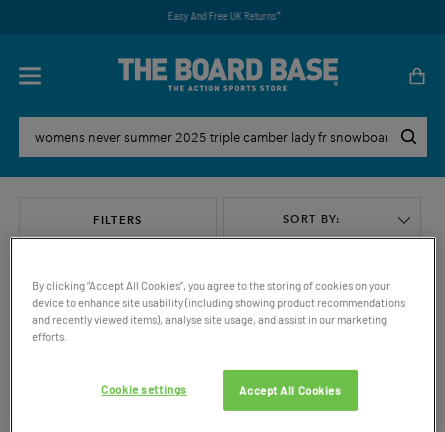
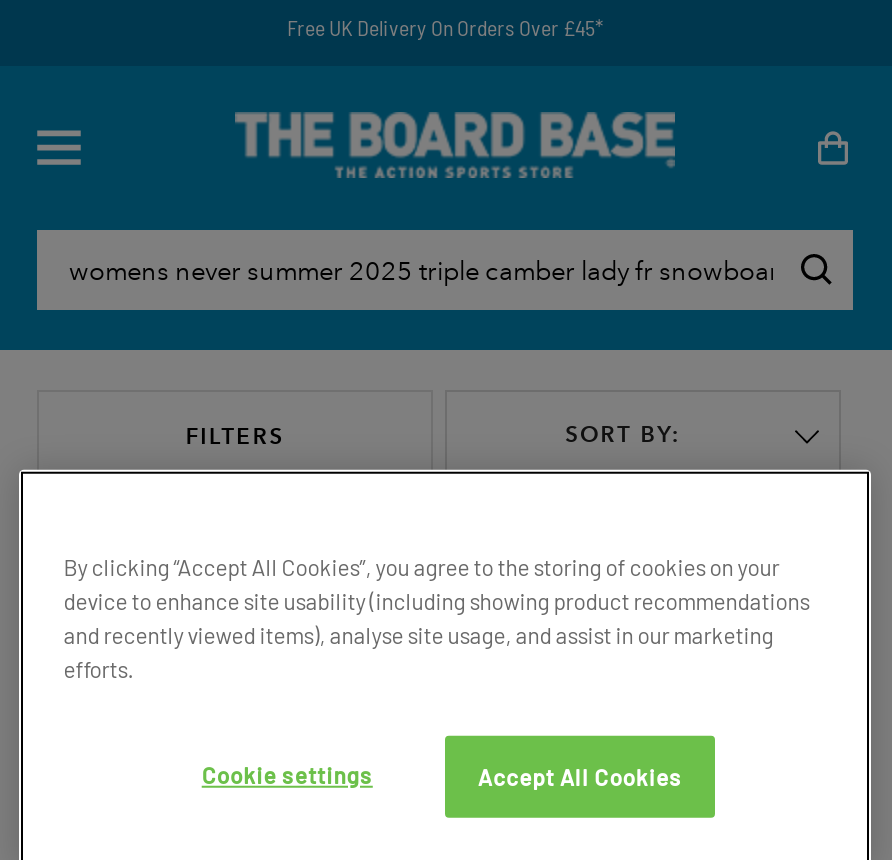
- Easy And Free UK Returns*
+ Free UK Delivery On Orders Over £45*
